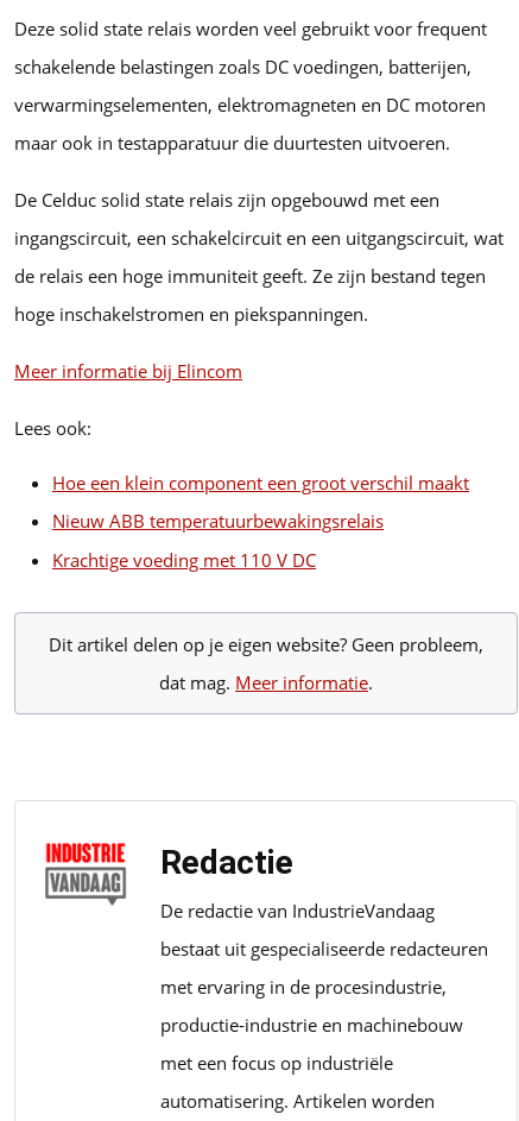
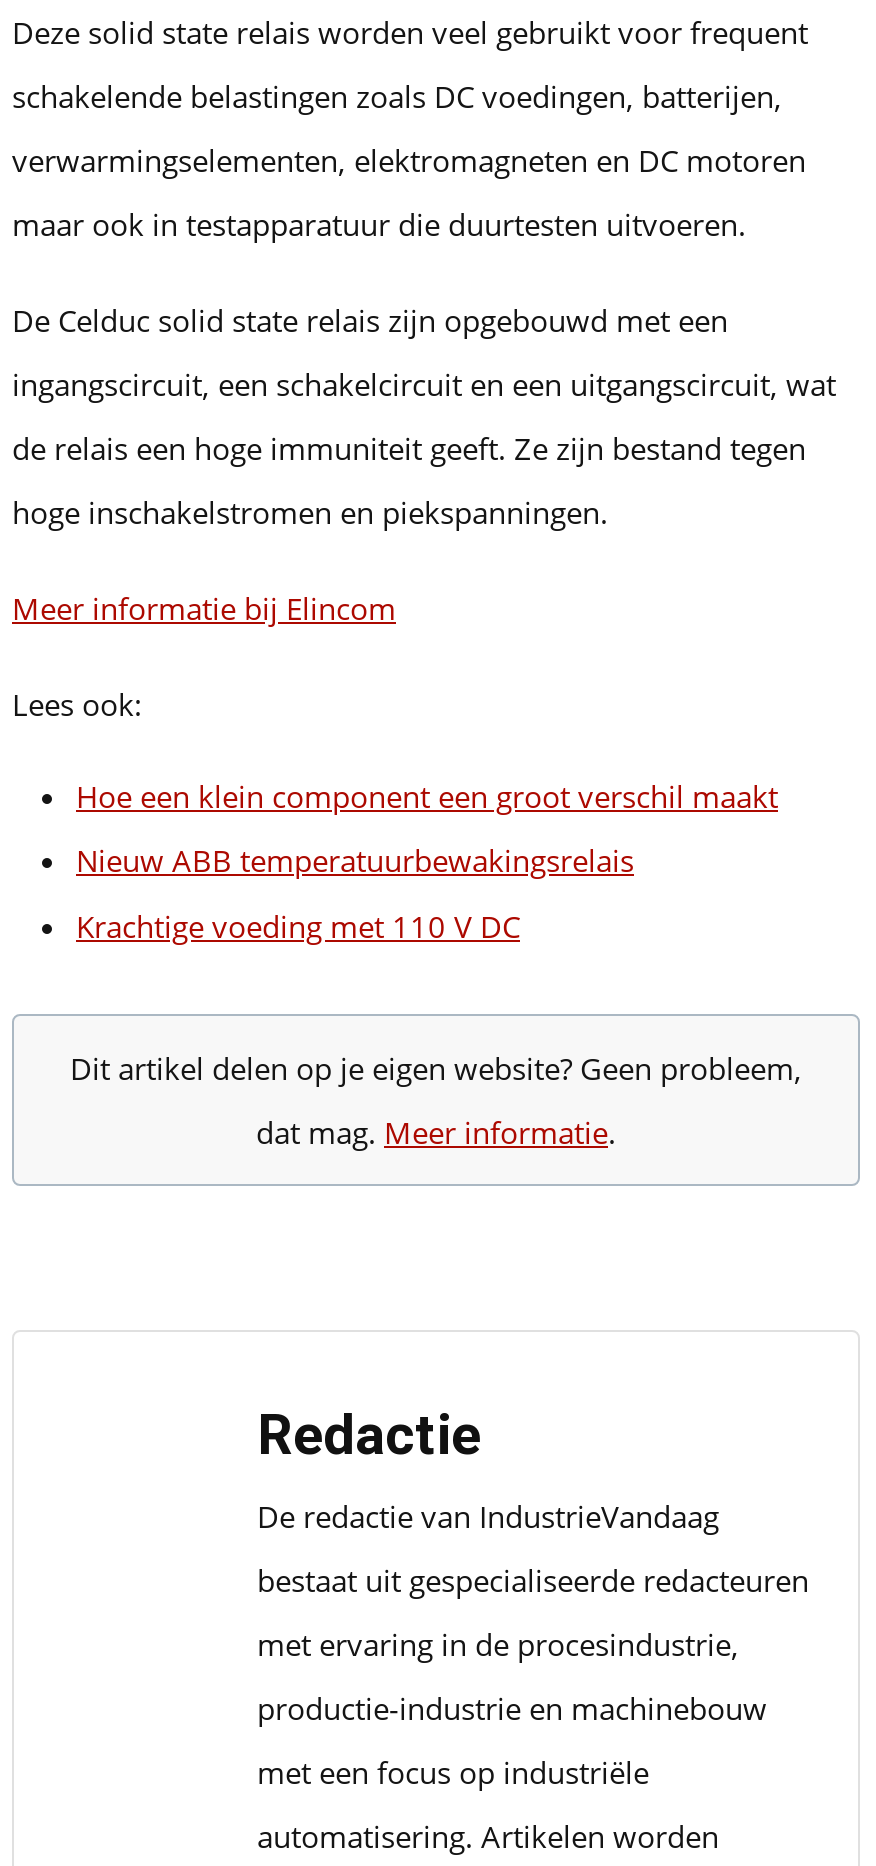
- [image]
